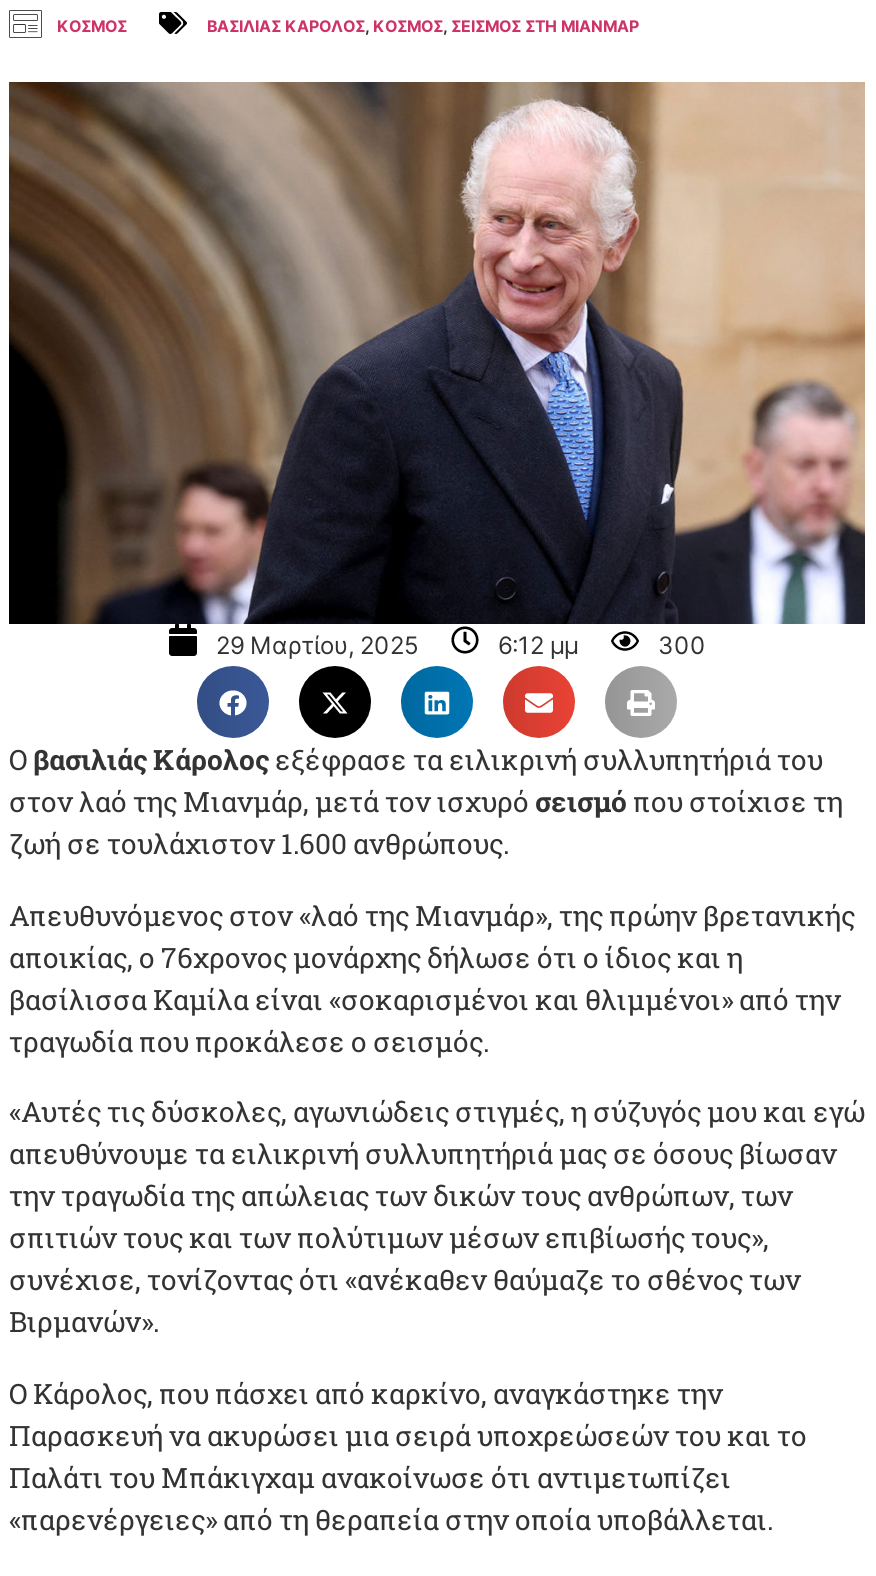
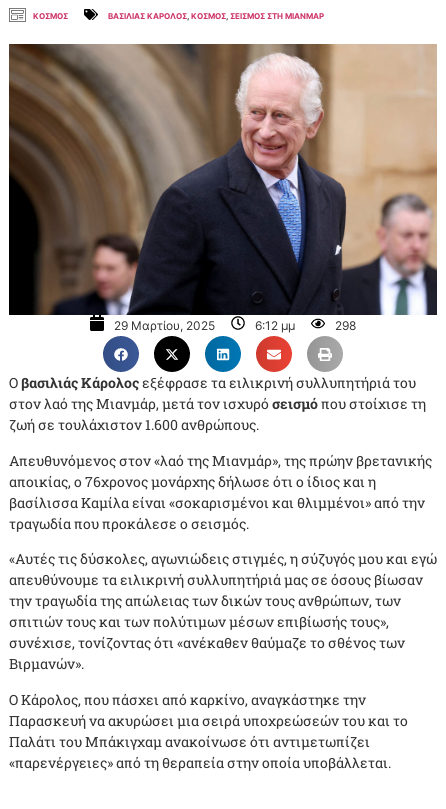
- 300
+ 298
